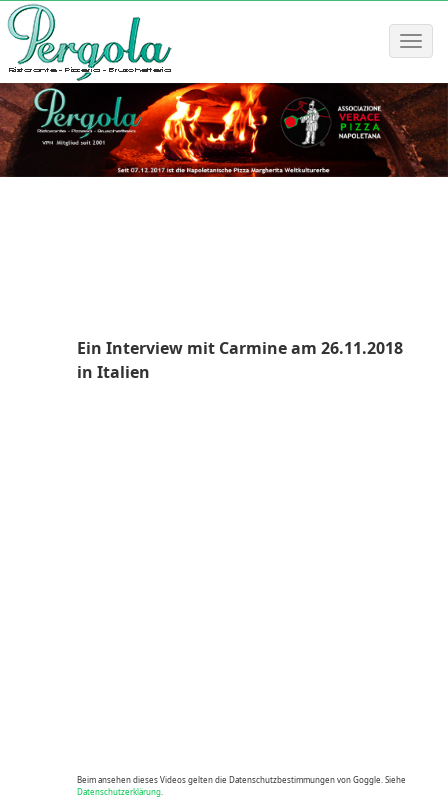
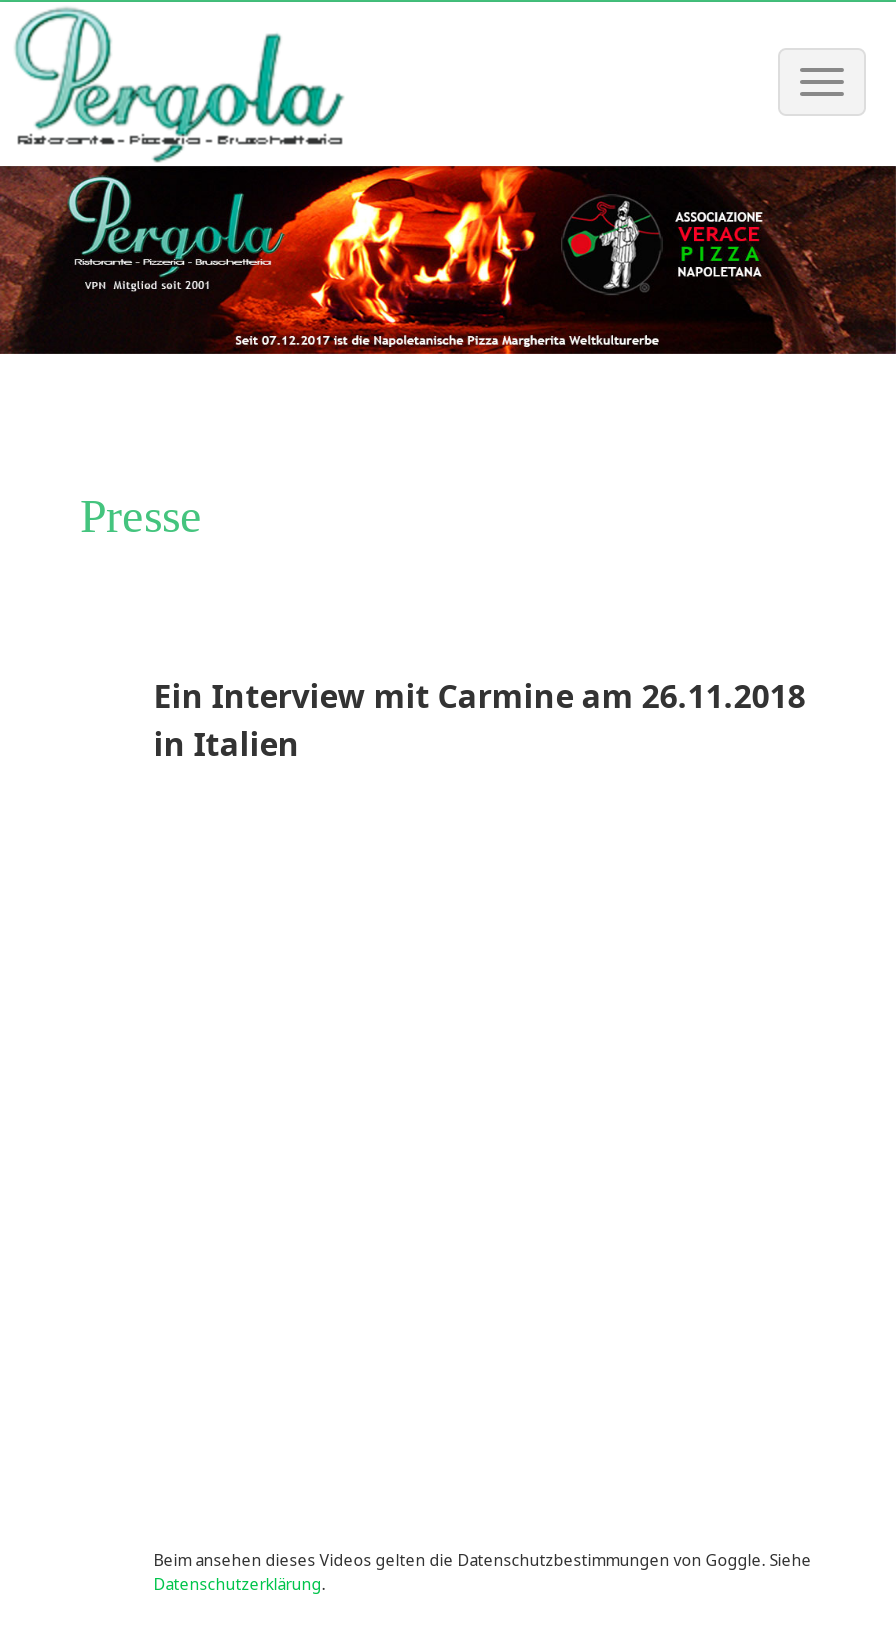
+ Presse
